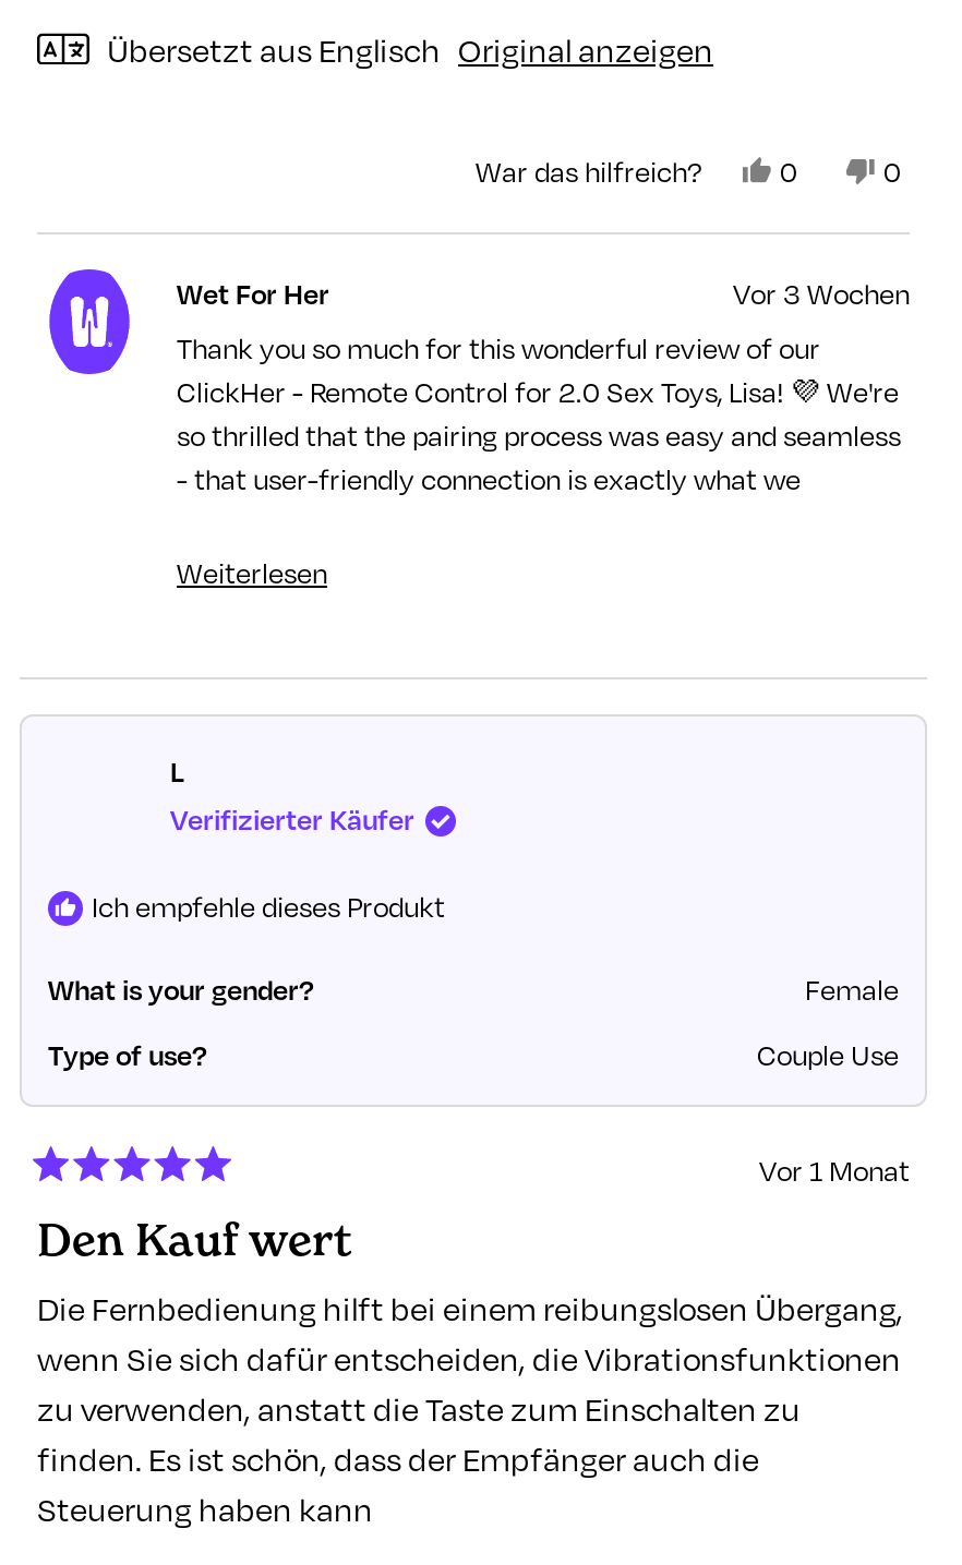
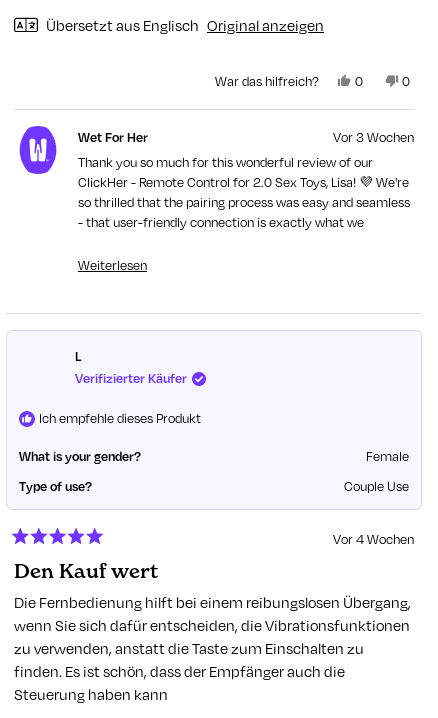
- Vor 1 Monat
+ Vor 4 Wochen
